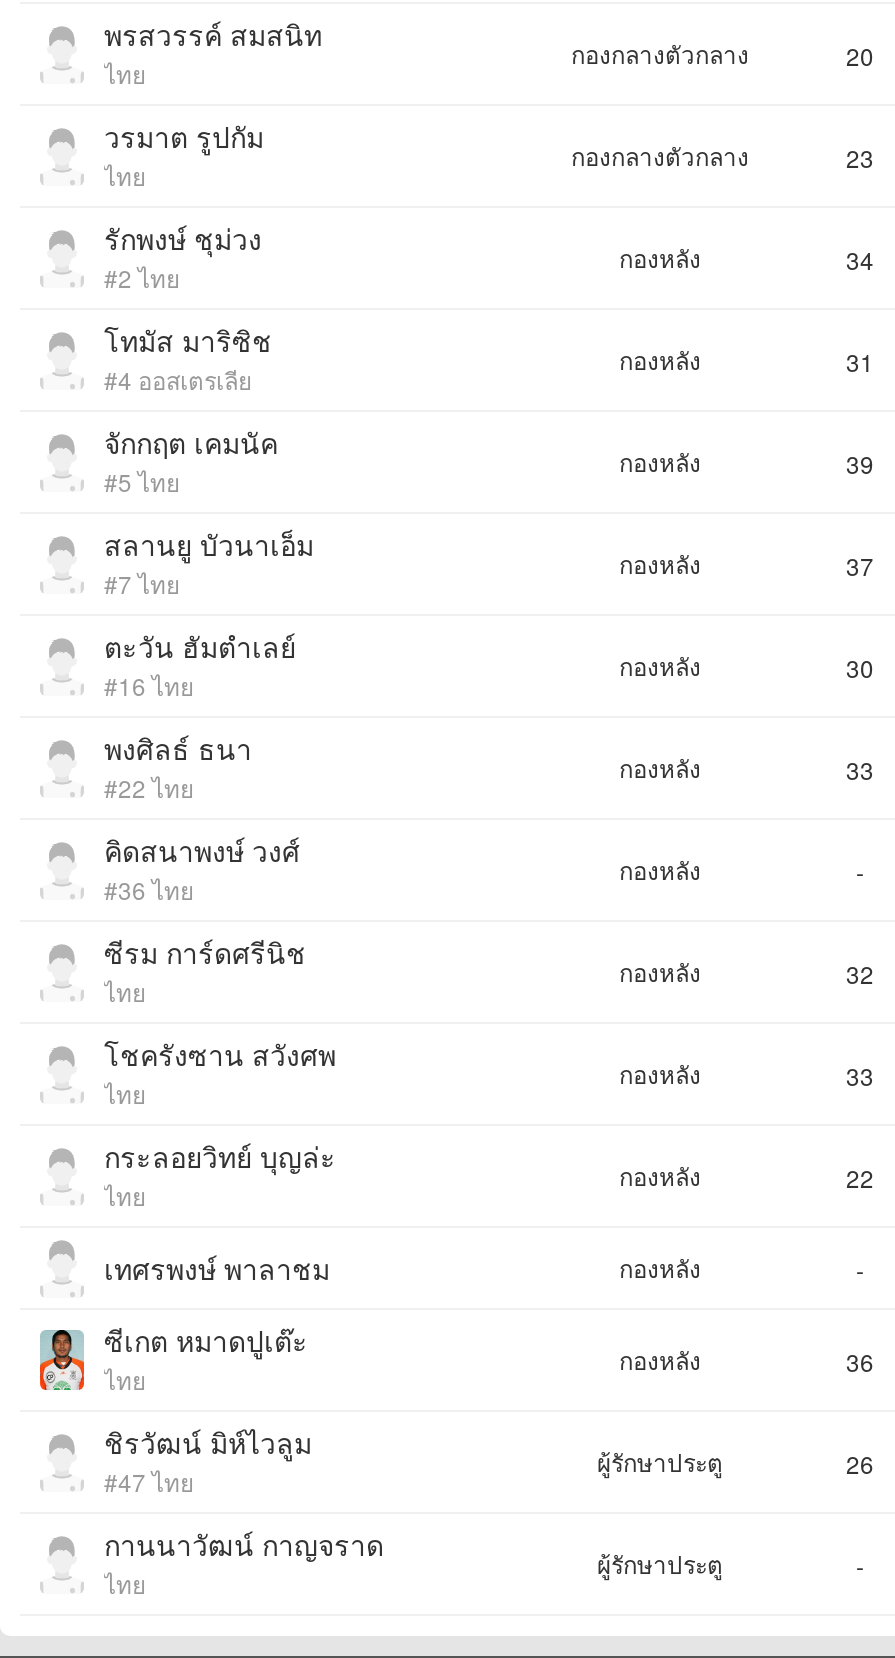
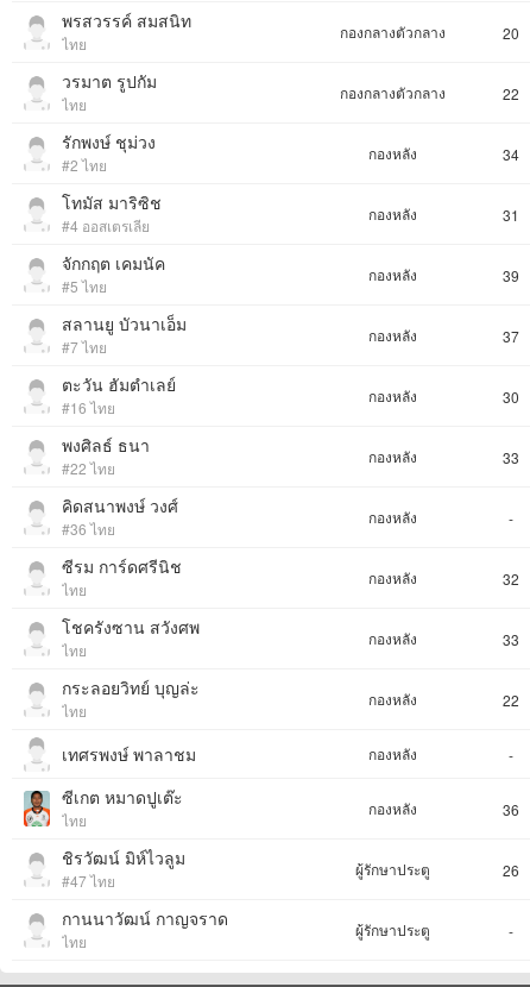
- 23
+ 22
